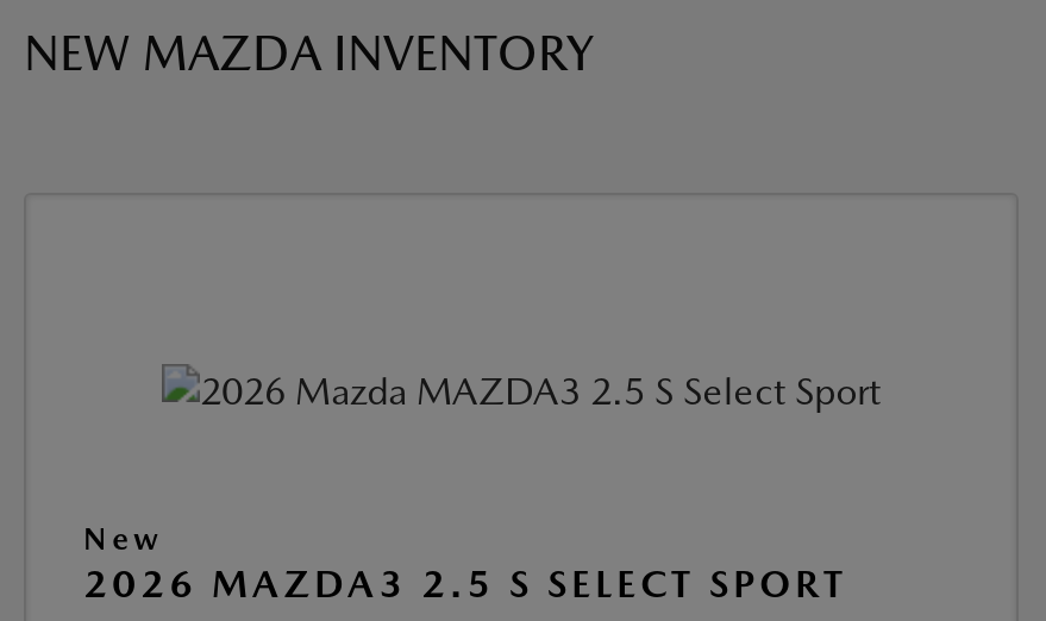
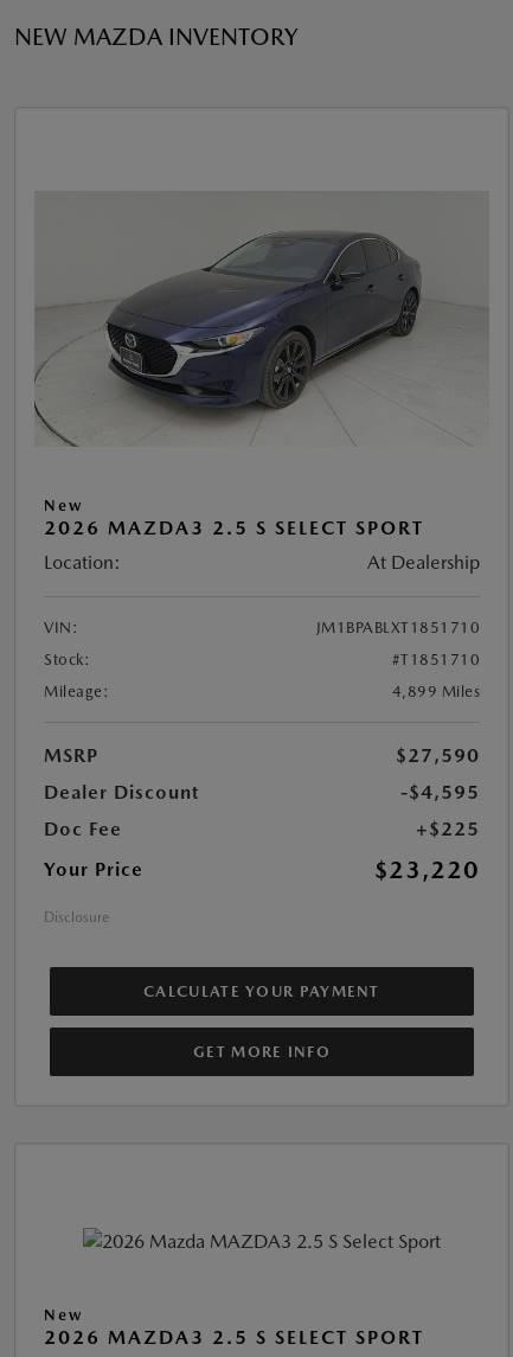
+ [image]

+ New
+ 2026 MAZDA3 2.5 S SELECT SPORT
+ Location:
+ At Dealership
+ VIN:
+ JM1BPABLXT1851710
+ Stock:
+ #T1851710
+ Mileage:
+ 4,899 Miles
+ MSRP
+ $27,590
+ Dealer Discount
+ -$4,595
+ Doc Fee
+ +$225
+ Your Price
+ $23,220
+ Disclosure

+ CALCULATE YOUR PAYMENT
+ GET MORE INFO
